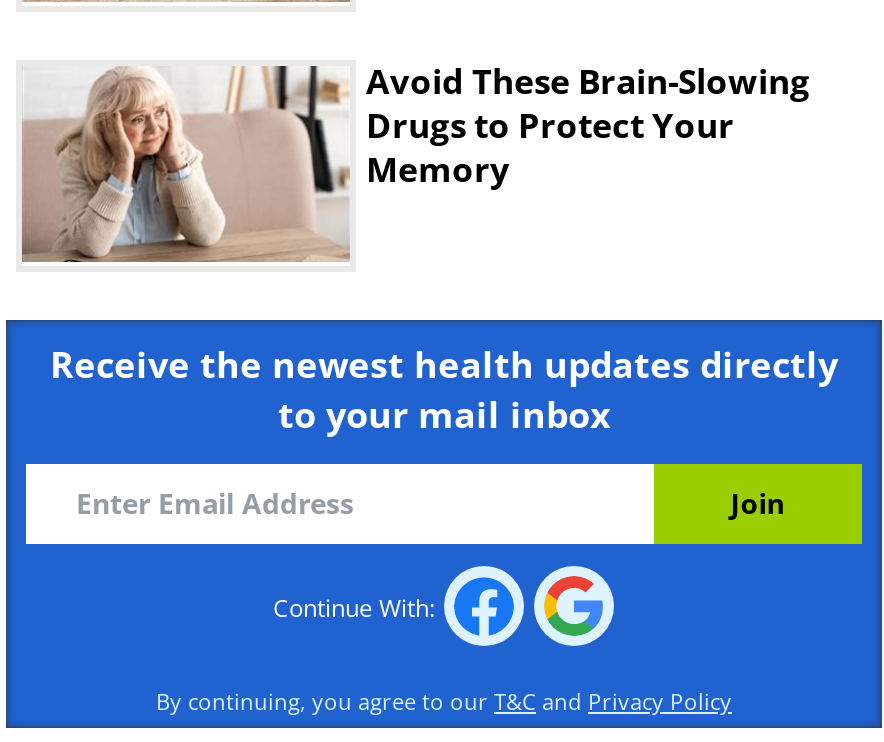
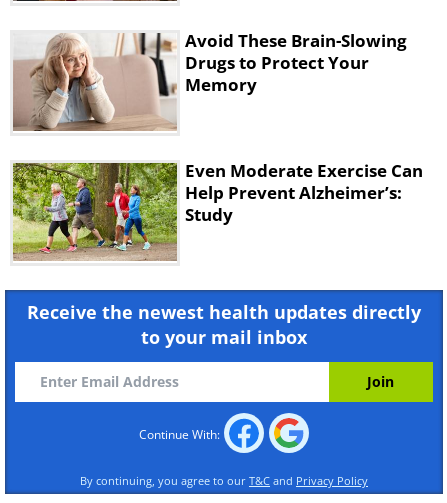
+ [image]
+ Even Moderate Exercise Can
+ Help Prevent Alzheimer’s:
+ Study
